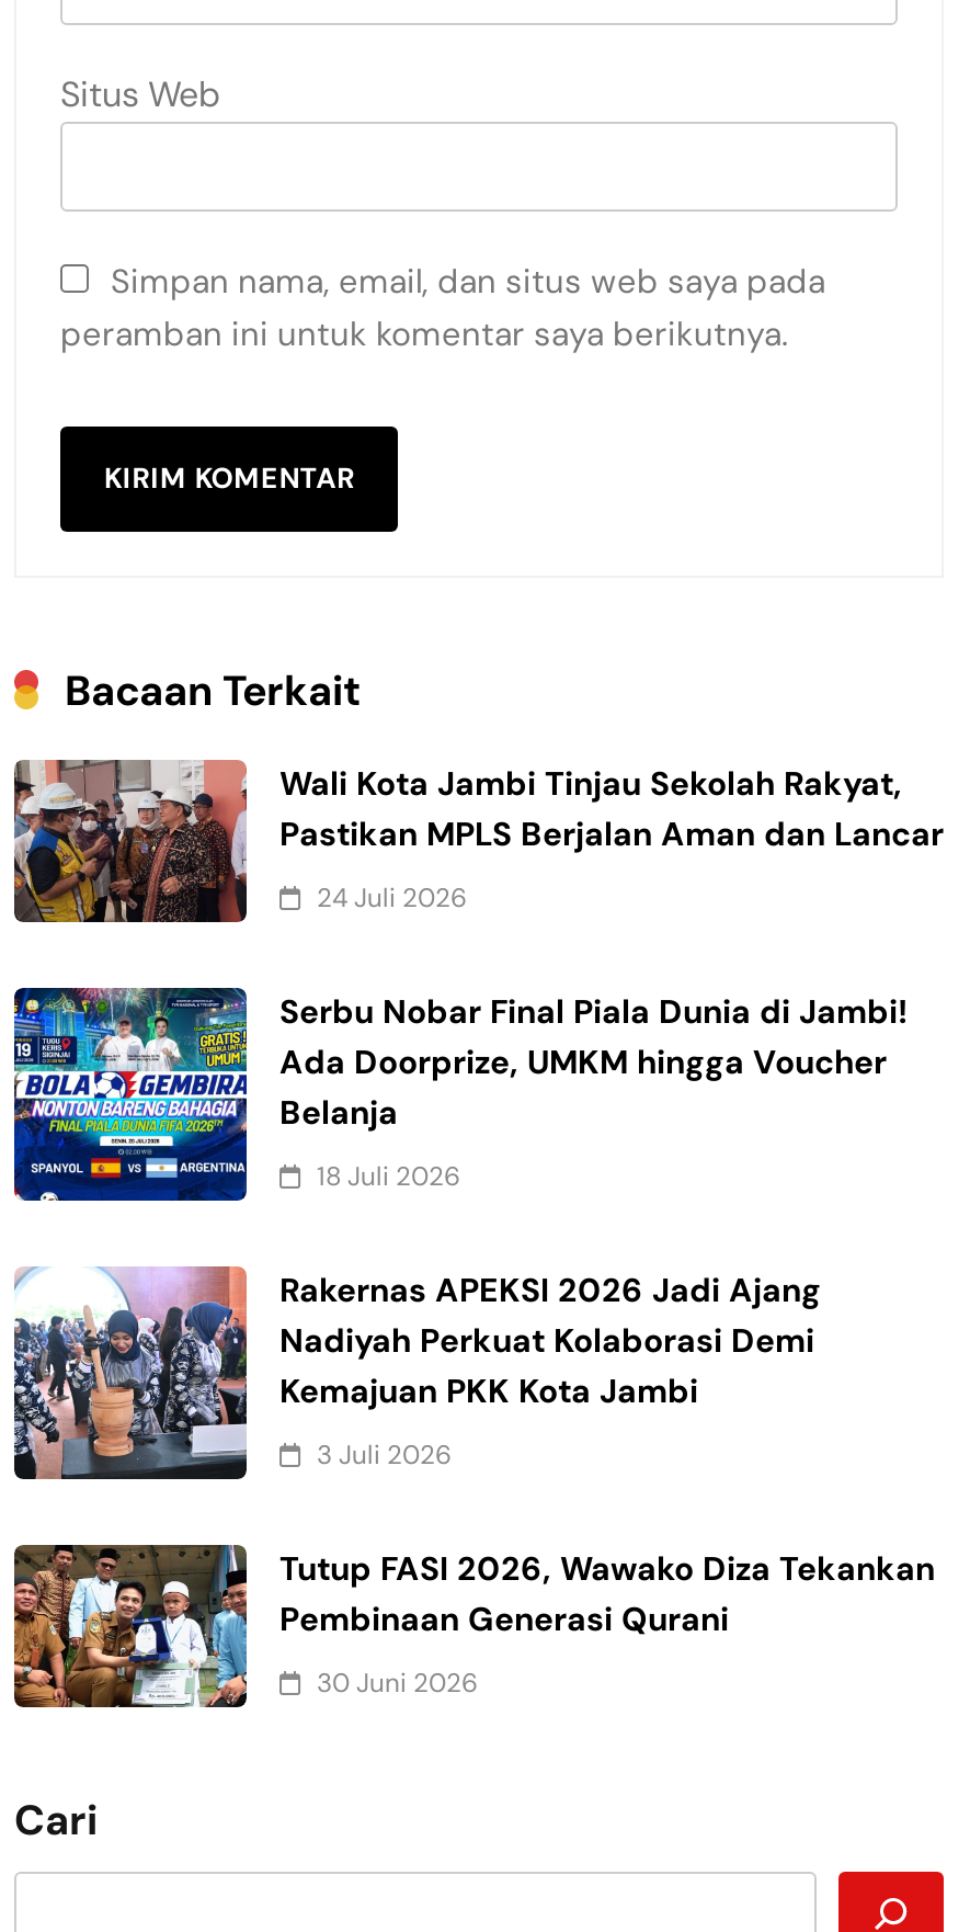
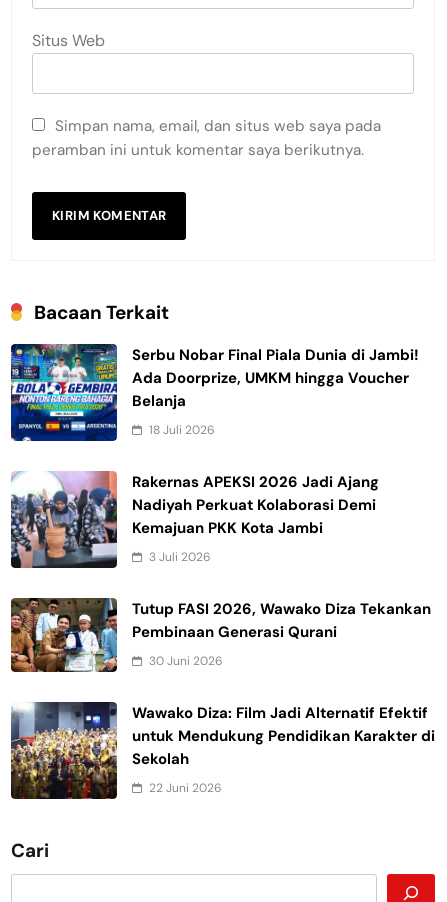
- [image]
- Wali Kota Jambi Tinjau Sekolah Rakyat,
- Pastikan MPLS Berjalan Aman dan Lancar
- 24 Juli 2026

moved up: [image] | Serbu Nobar Final Piala Dunia di Jambi! | Ada Doorprize, UMKM hingga Voucher | ... | Pembinaan Generasi Qurani | 30 Juni 2026

+ [image]
+ Wawako Diza: Film Jadi Alternatif Efektif
+ untuk Mendukung Pendidikan Karakter di
+ Sekolah
+ 22 Juni 2026
